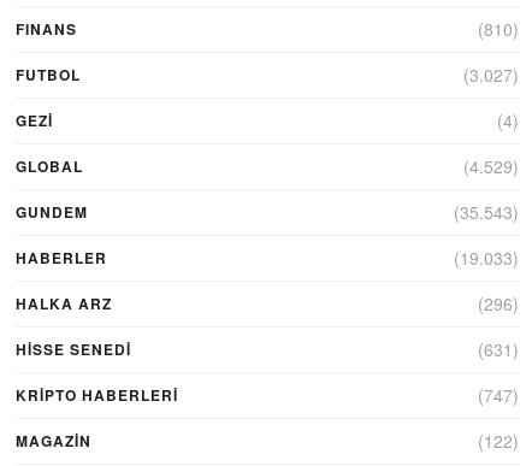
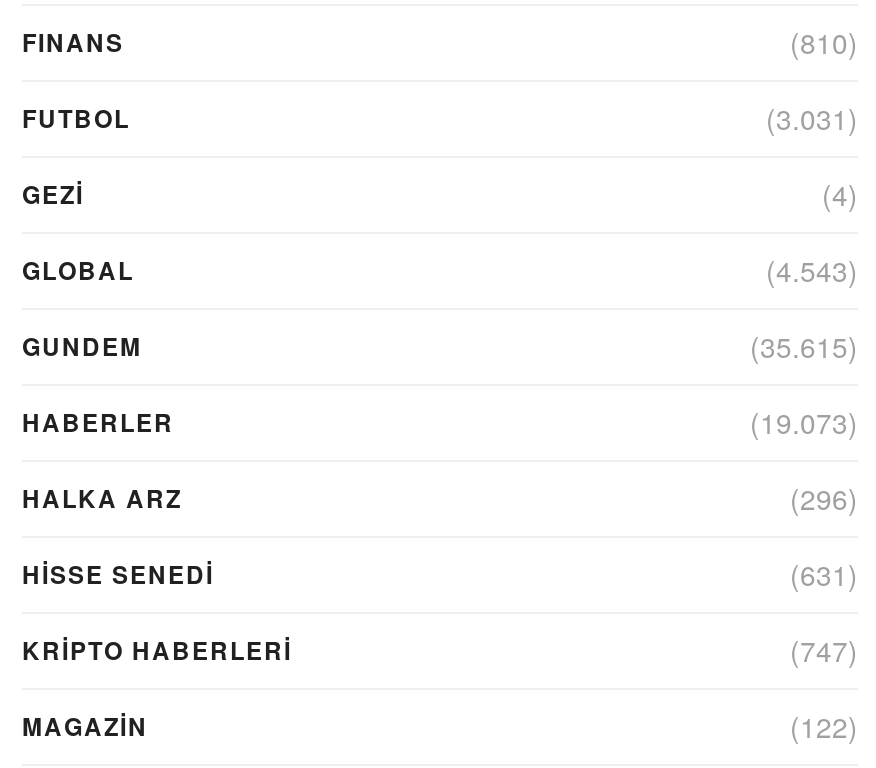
- (3.027)
+ (3.031)

- (4.529)
+ (4.543)

- (35.543)
+ (35.615)

- (19.033)
+ (19.073)
